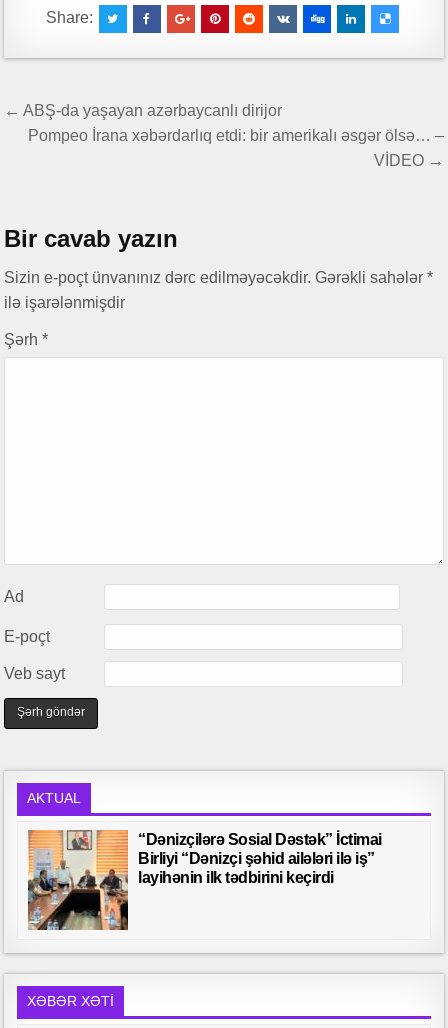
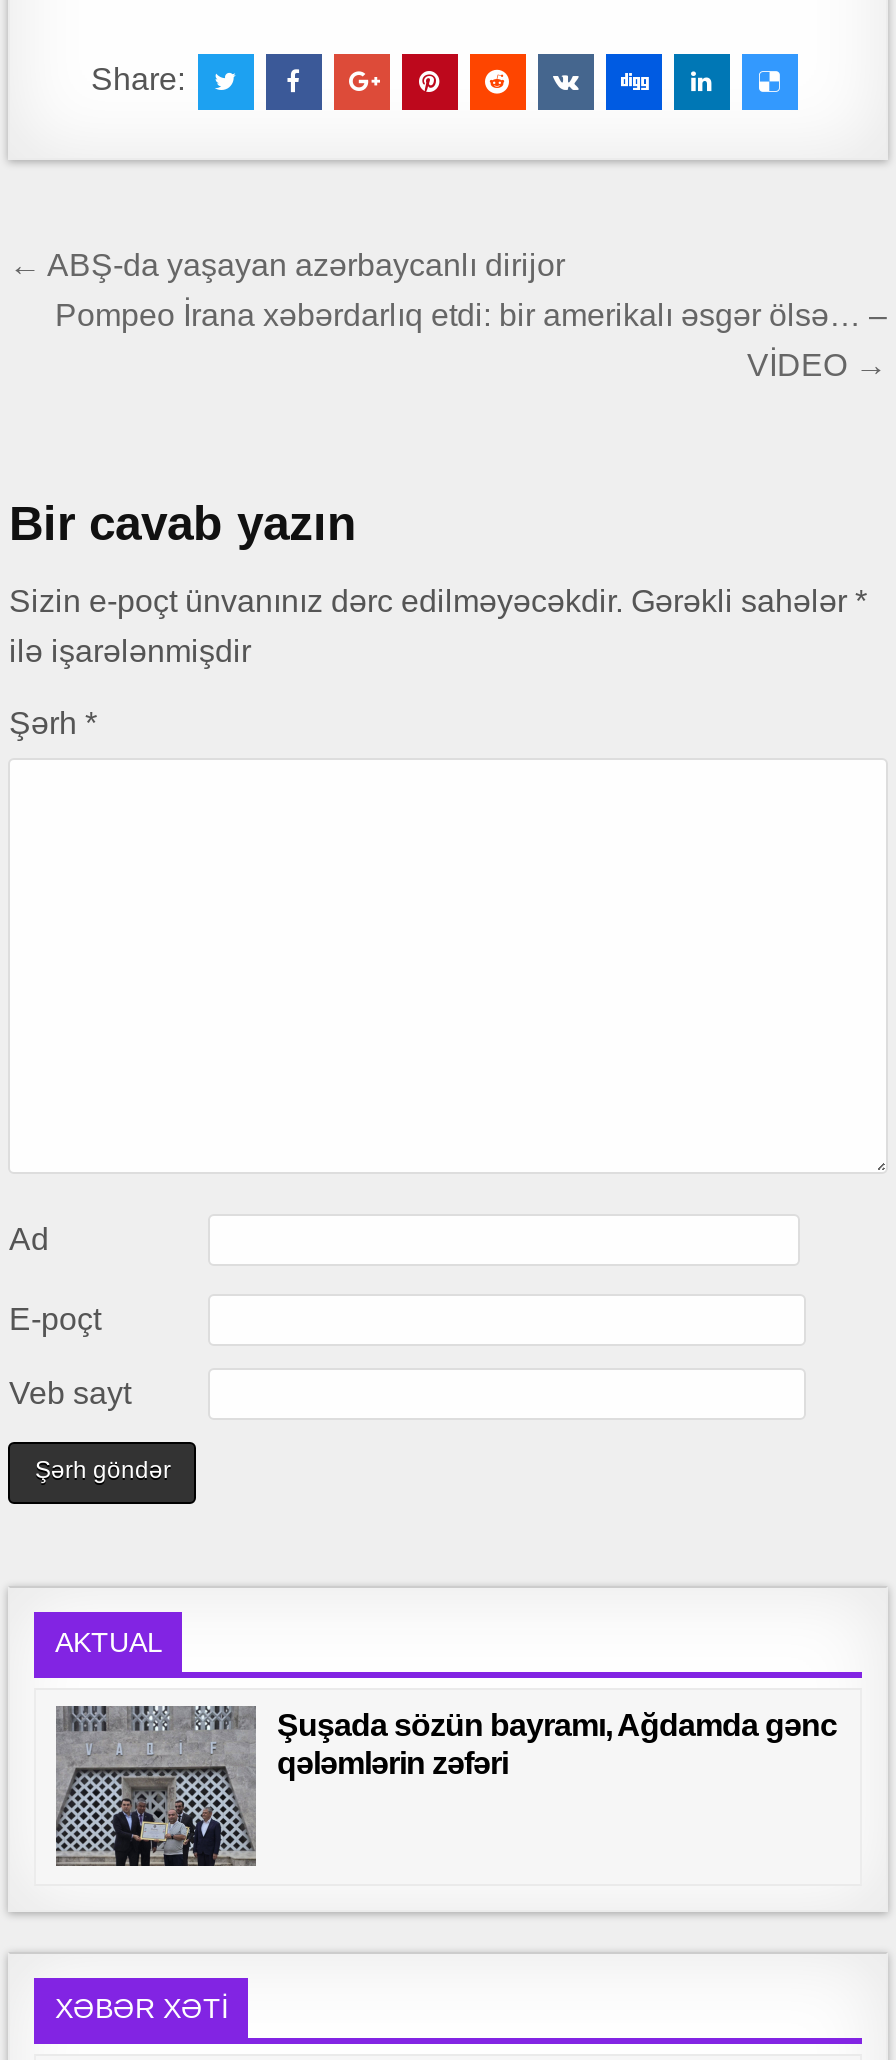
- [image]
- “Dənizçilərə Sosial Dəstək” İctimai
- Birliyi “Dənizçi şəhid ailələri ilə iş”
- layihənin ilk tədbirini keçirdi
+ [image]
+ Şuşada sözün bayramı, Ağdamda gənc
+ qələmlərin zəfəri
